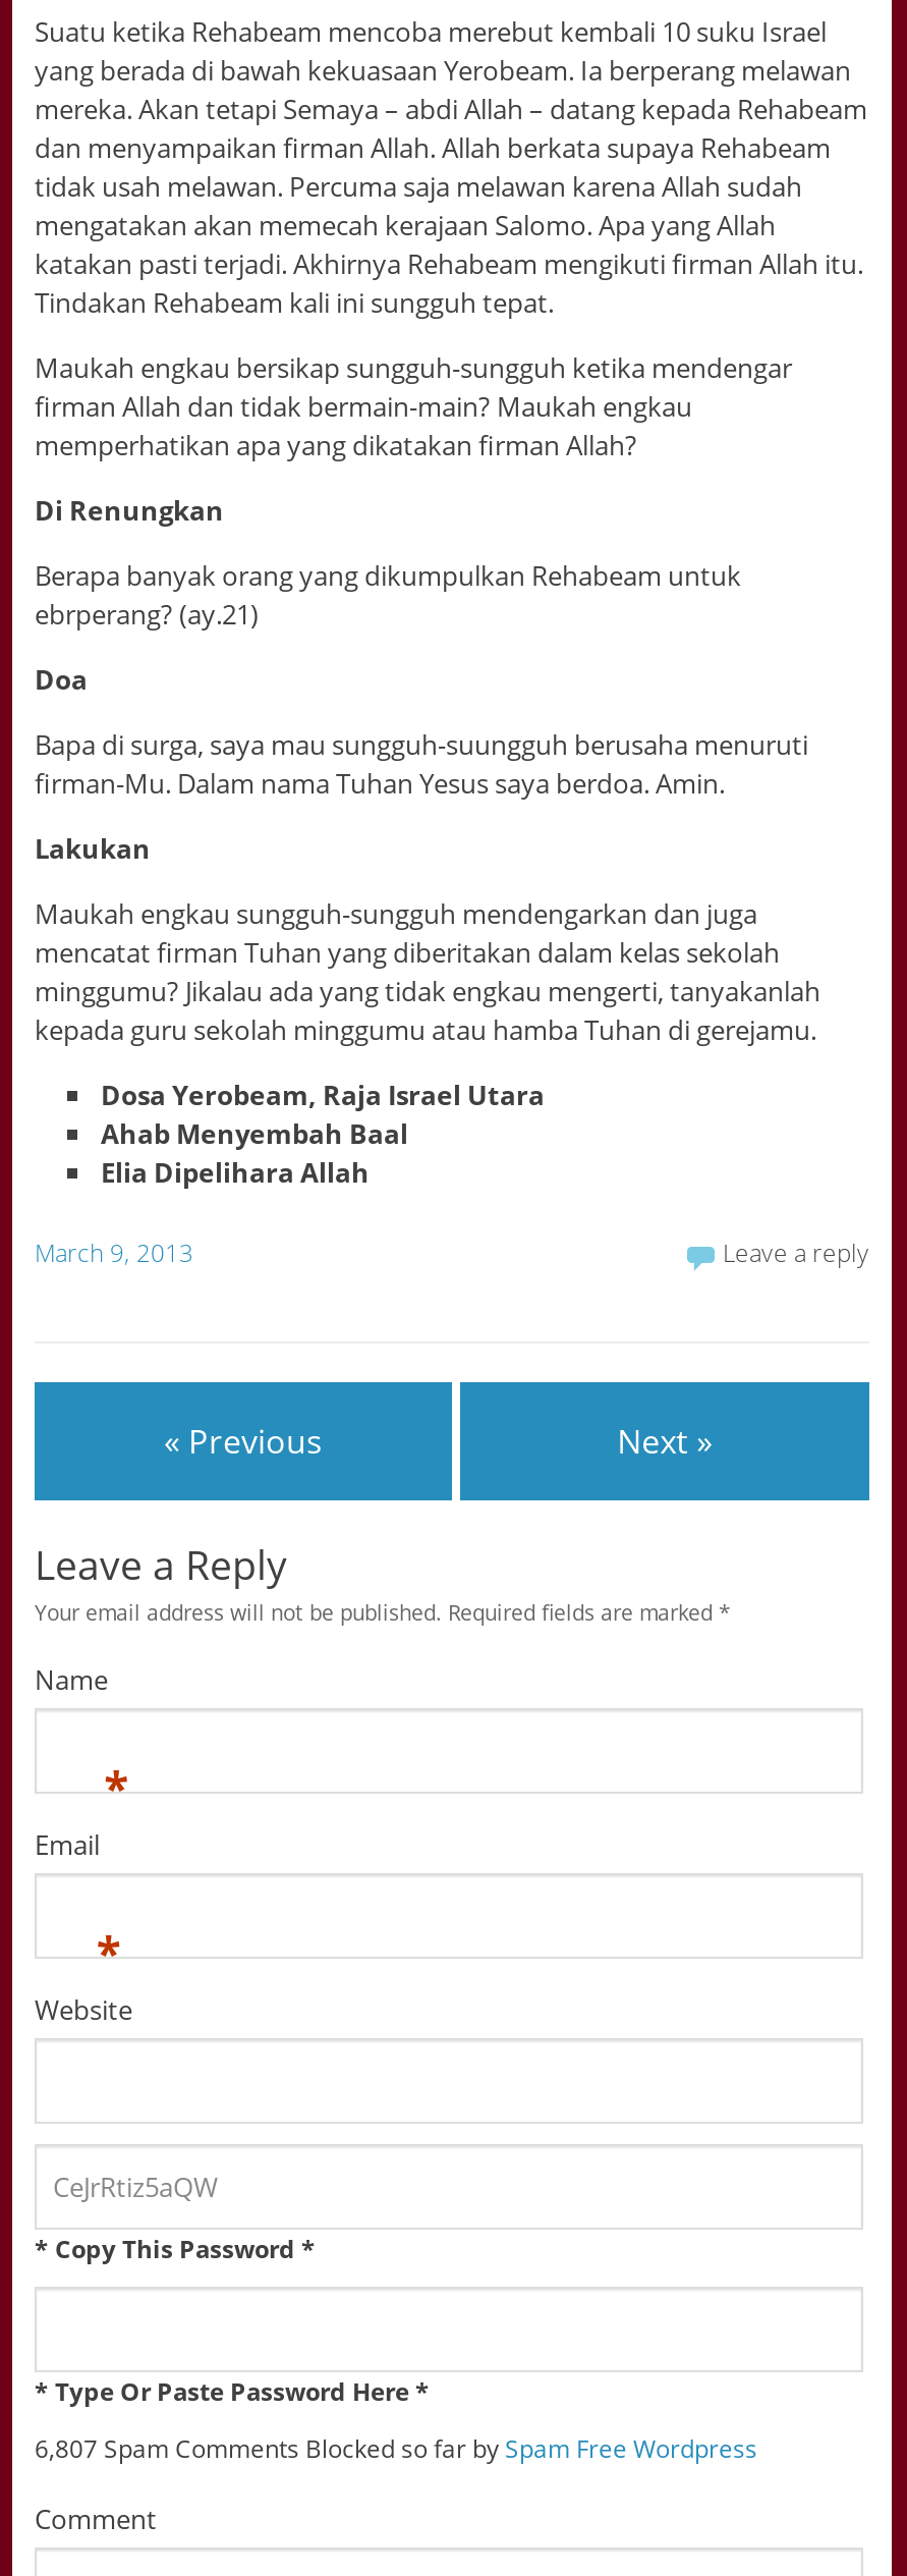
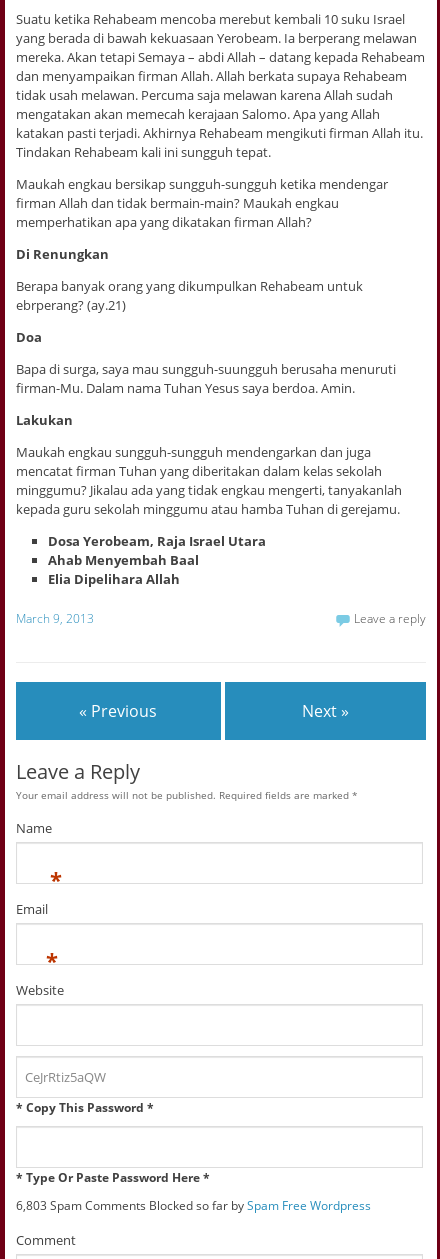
- 6,807 Spam Comments Blocked so far by Spam Free Wordpress
+ 6,803 Spam Comments Blocked so far by Spam Free Wordpress
